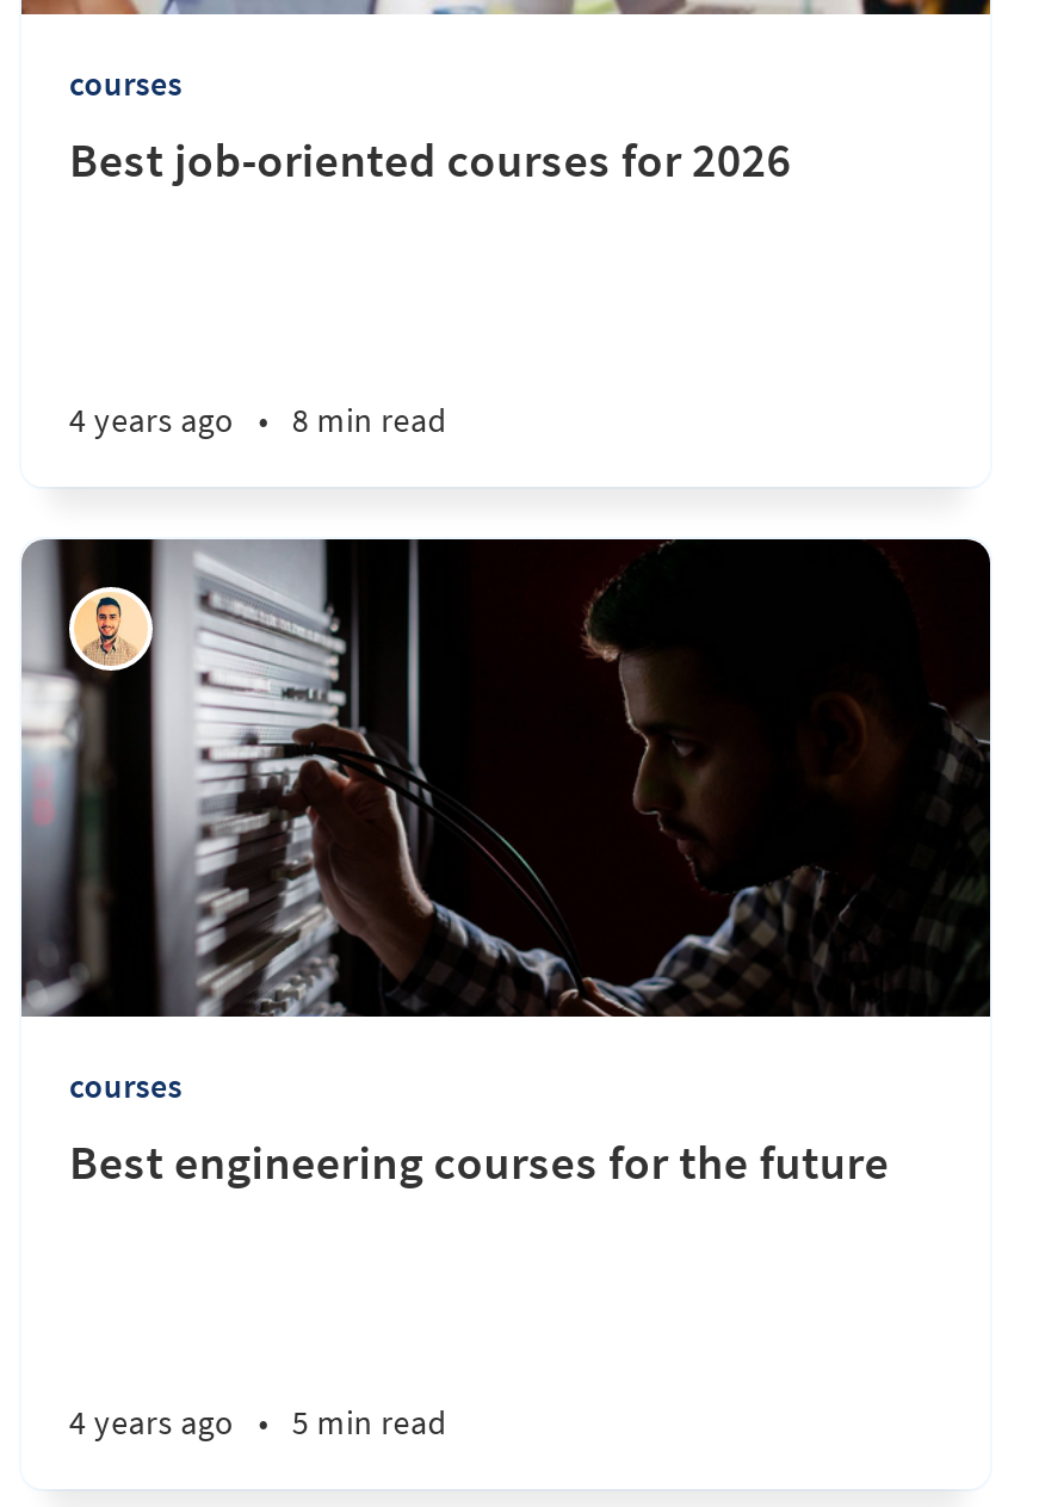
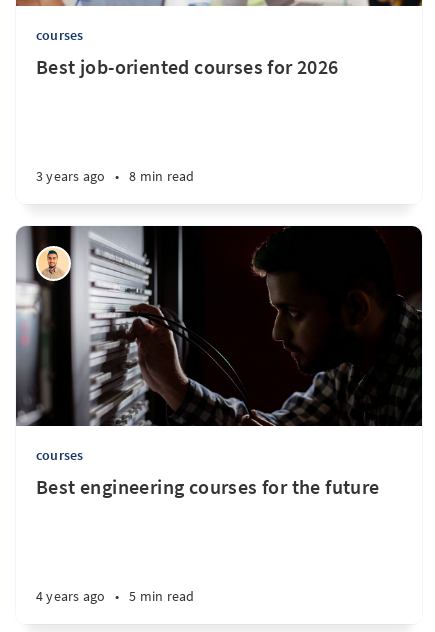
- 4 years ago • 8 min read
+ 3 years ago • 8 min read
